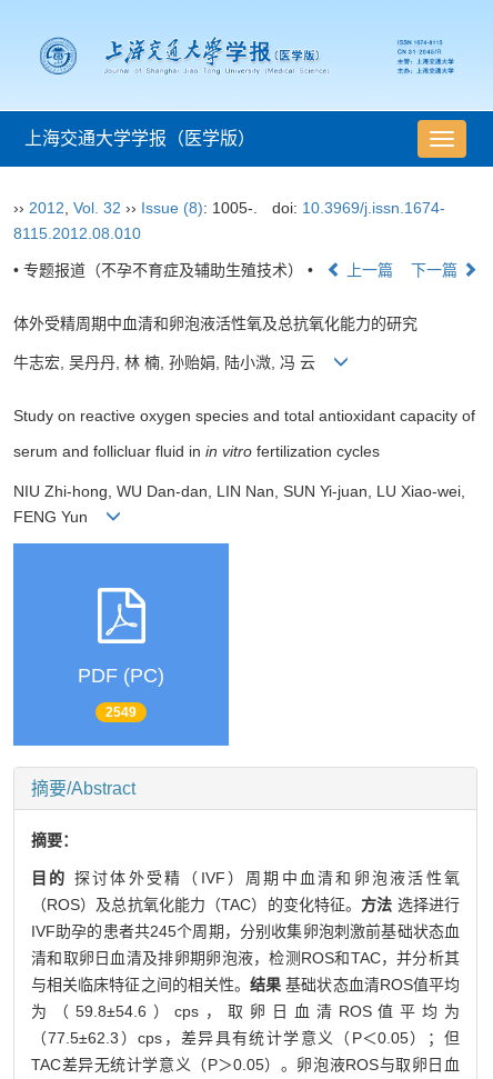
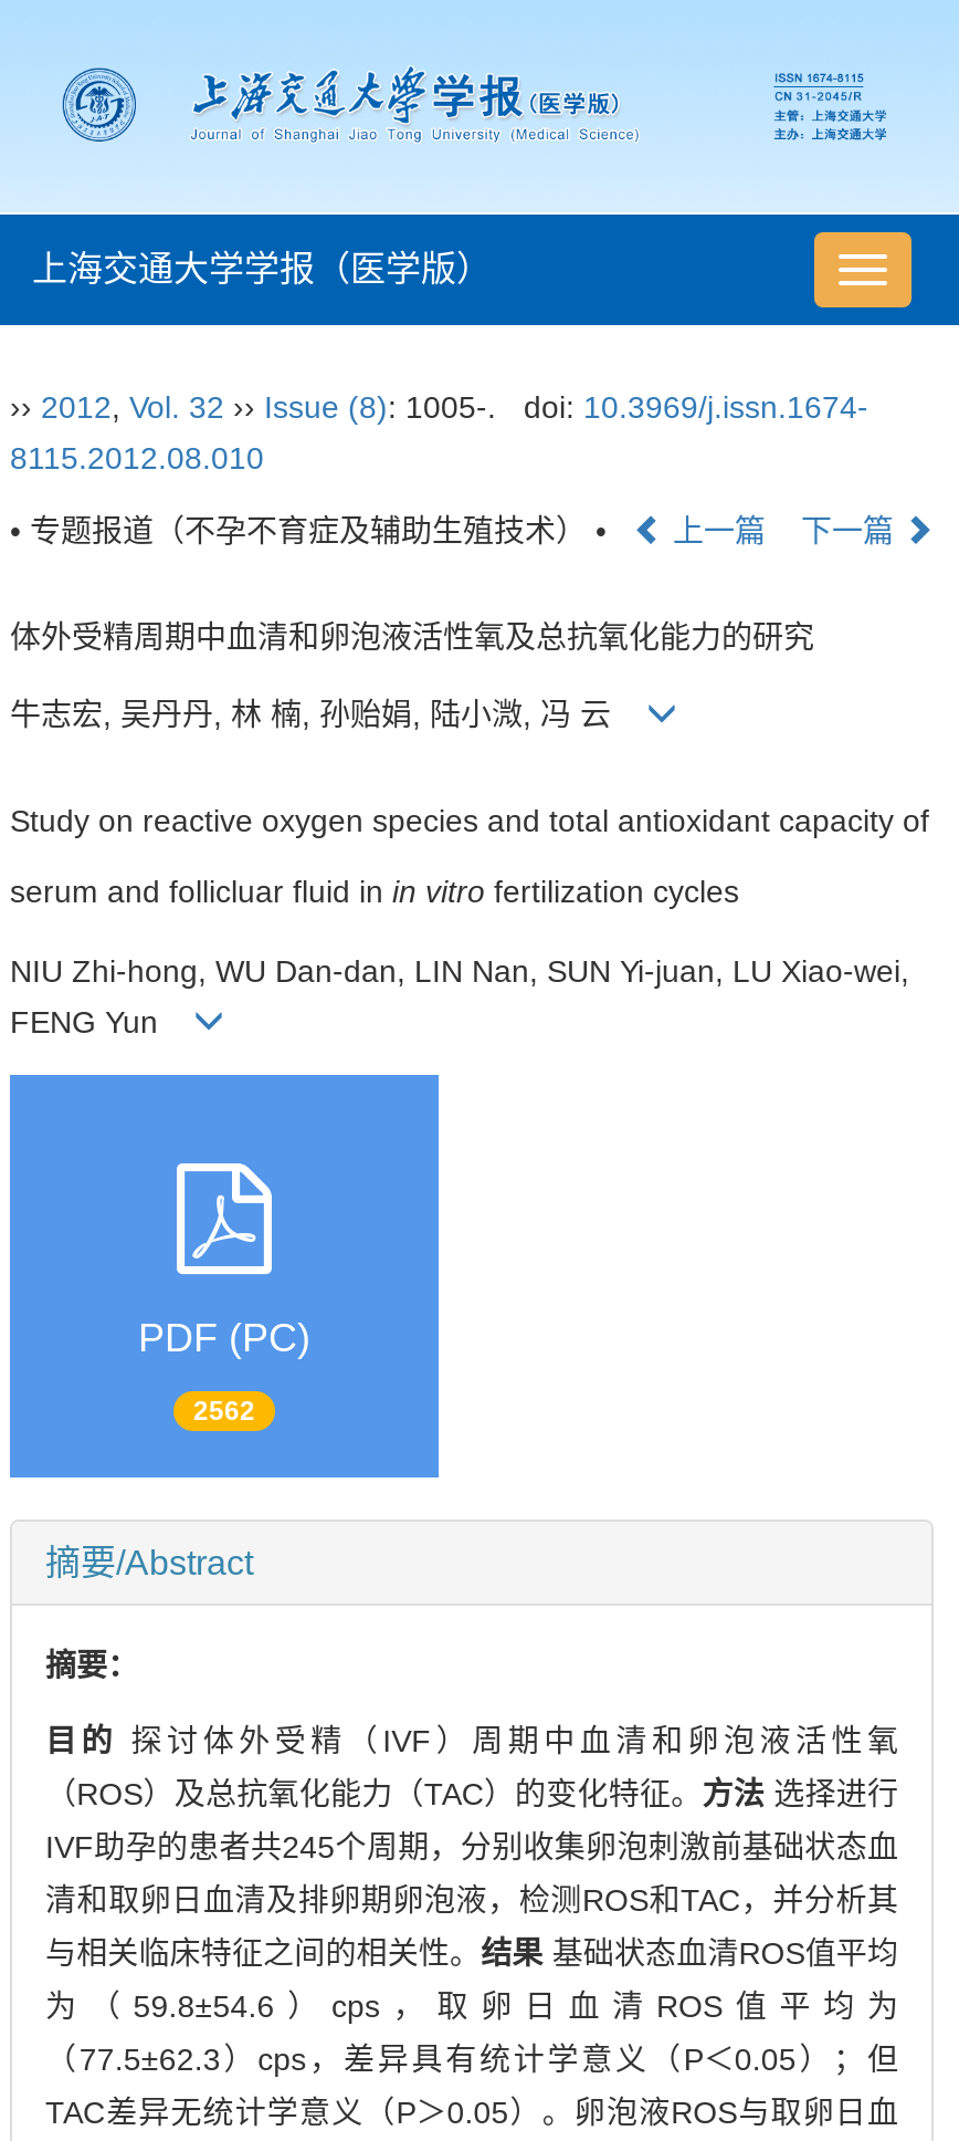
- 2549
+ 2562
